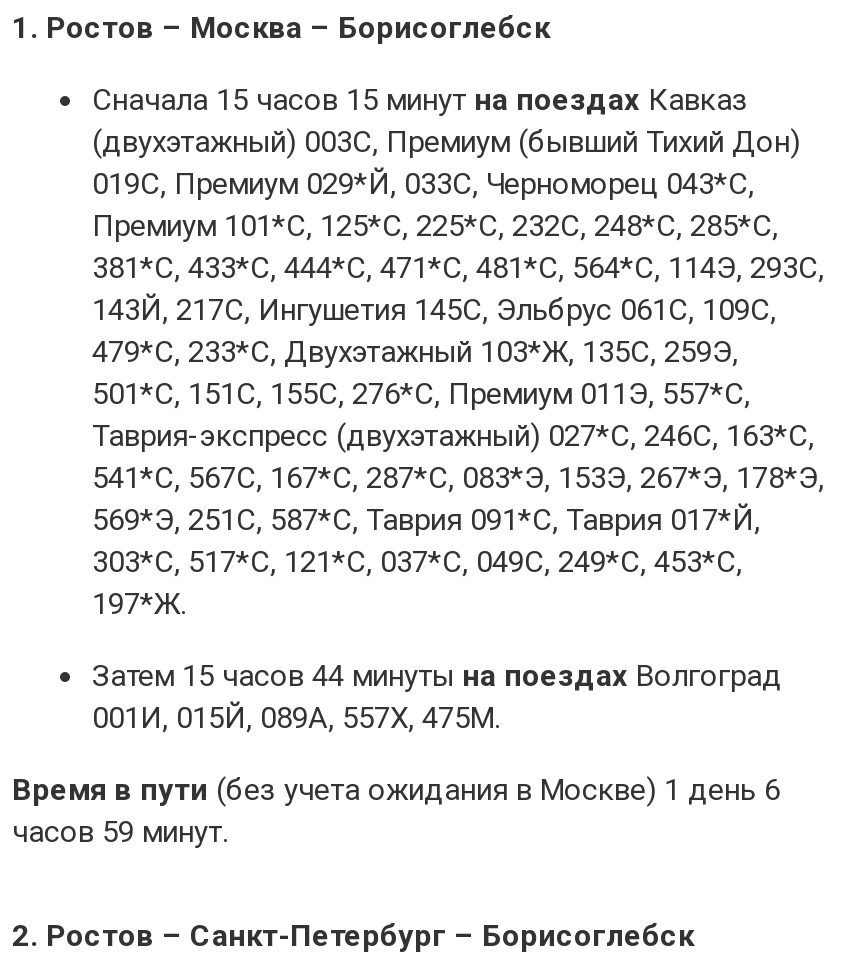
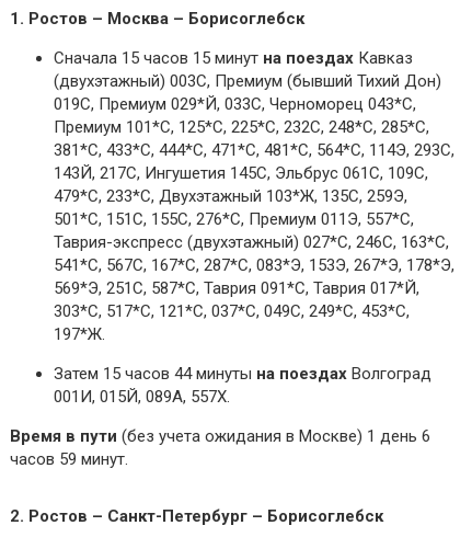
- 001И, 015Й, 089А, 557Х, 475М.
+ 001И, 015Й, 089А, 557Х.
